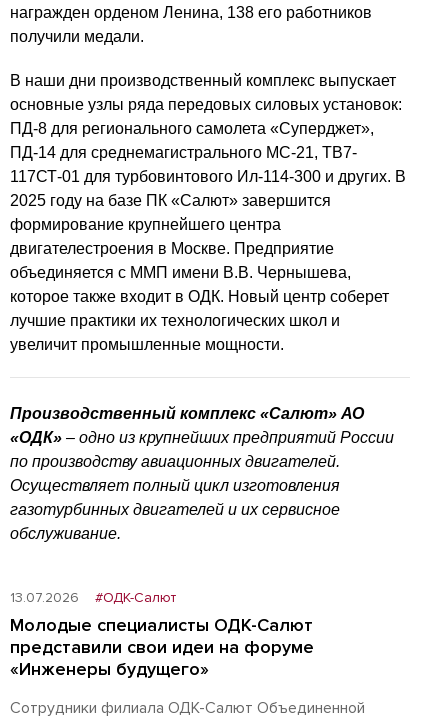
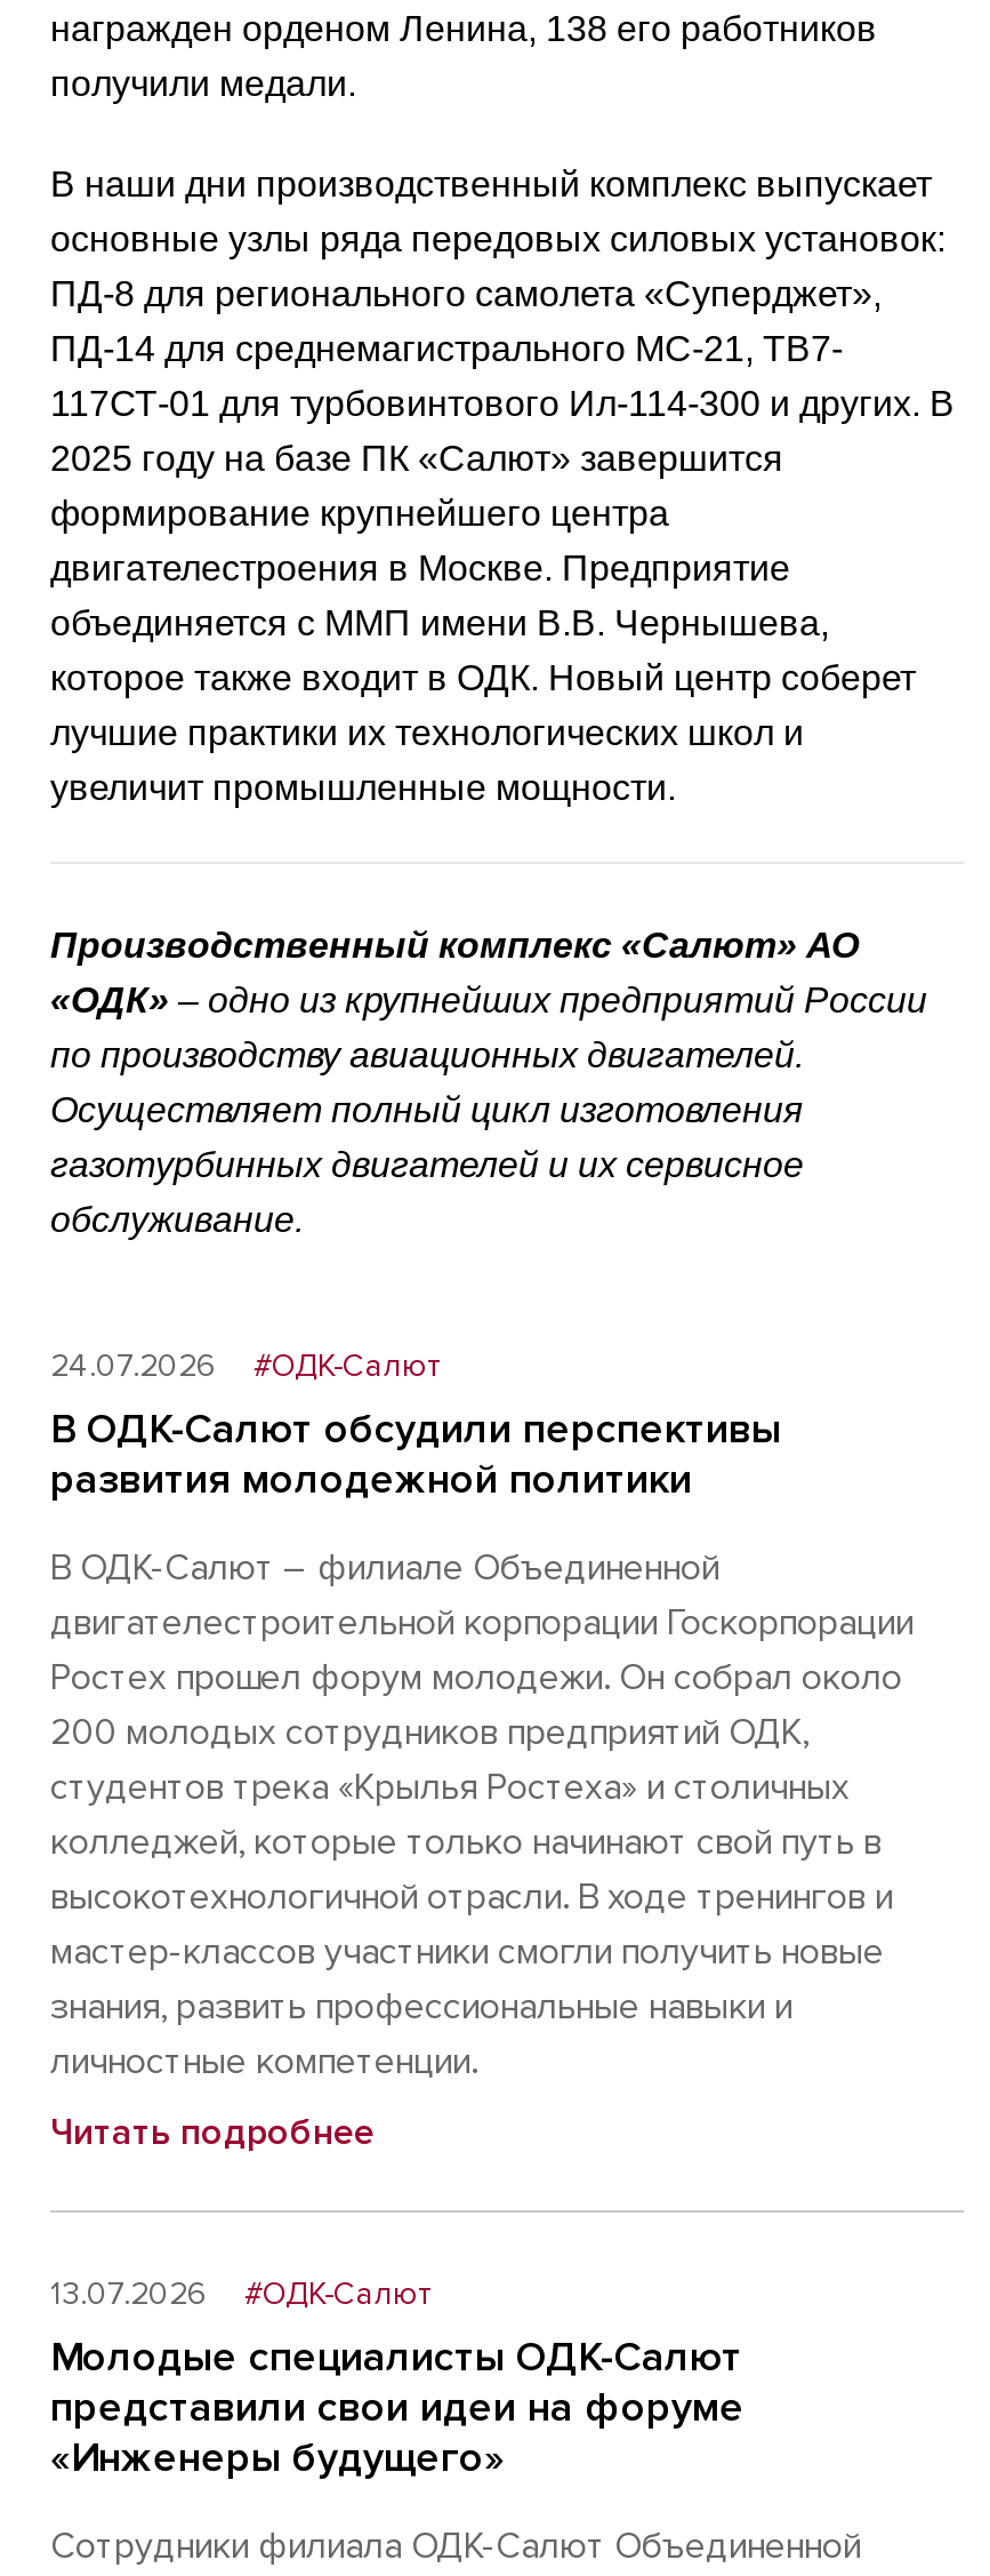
+ 24.07.2026
+ #ОДК-Салют
+ В ОДК-Салют обсудили перспективы
+ развития молодежной политики
+ В ОДК-Салют – филиале Объединенной
+ двигателестроительной корпорации Госкорпорации
+ Ростех прошел форум молодежи. Он собрал около
+ 200 молодых сотрудников предприятий ОДК,
+ студентов трека «Крылья Ростеха» и столичных
+ колледжей, которые только начинают свой путь в
+ высокотехнологичной отрасли. В ходе тренингов и
+ мастер-классов участники смогли получить новые
+ знания, развить профессиональные навыки и
+ личностные компетенции.
+ Читать подробнее
